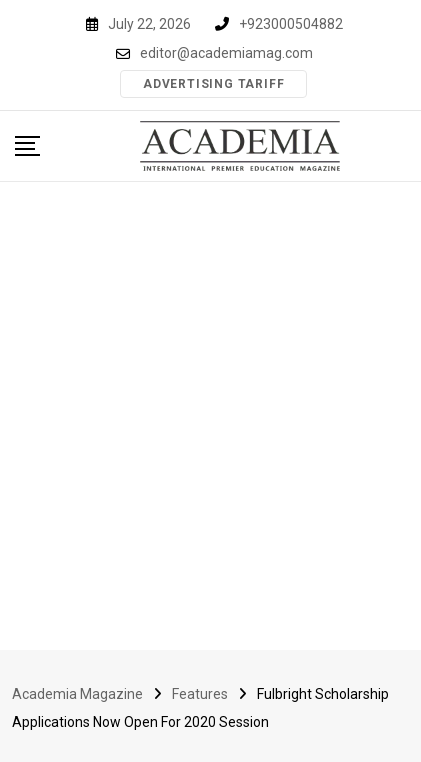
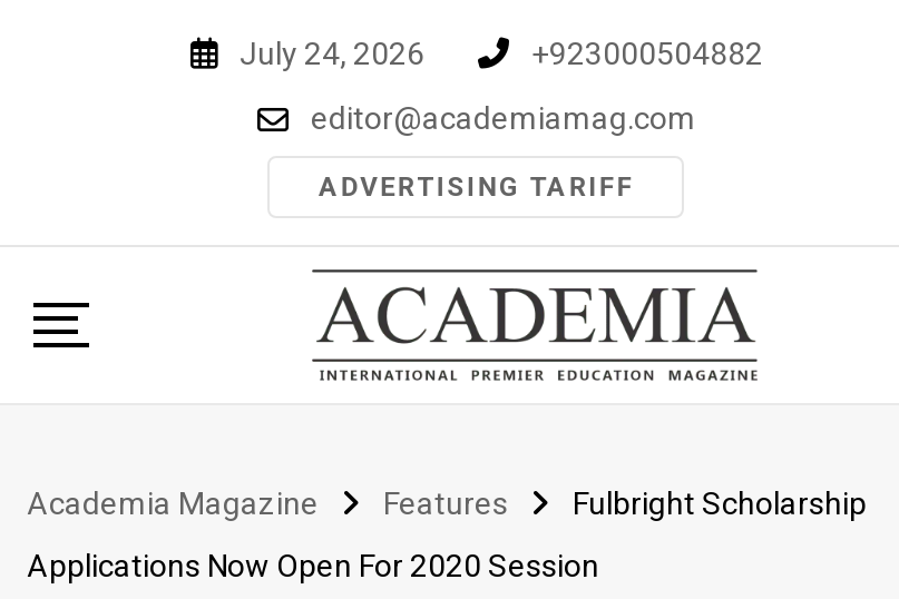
- July 22, 2026
+ July 24, 2026
